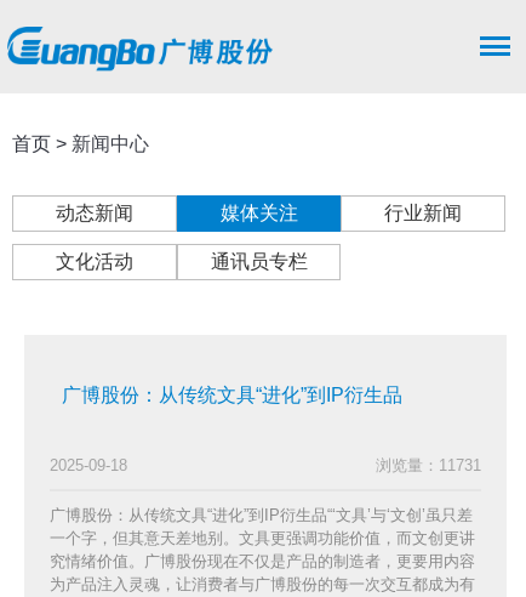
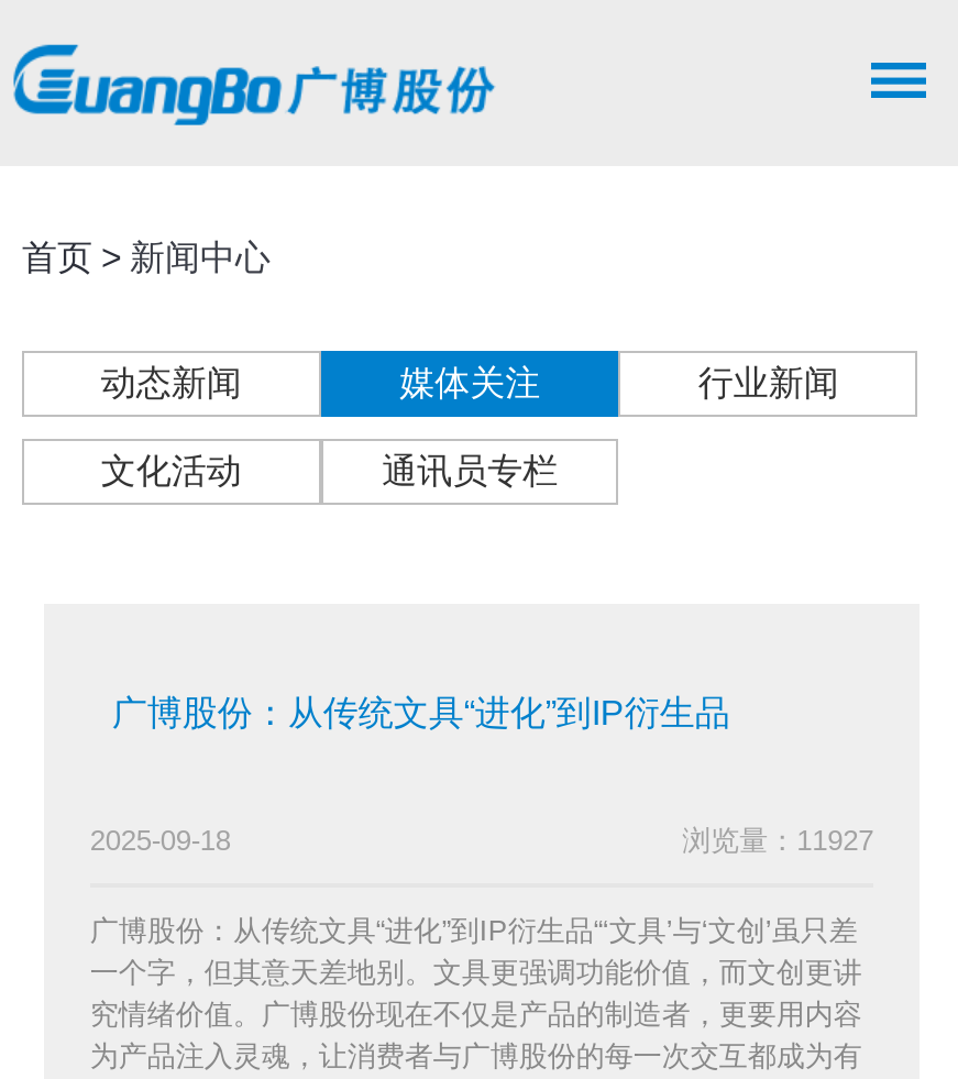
- 浏览量：11731
+ 浏览量：11927
